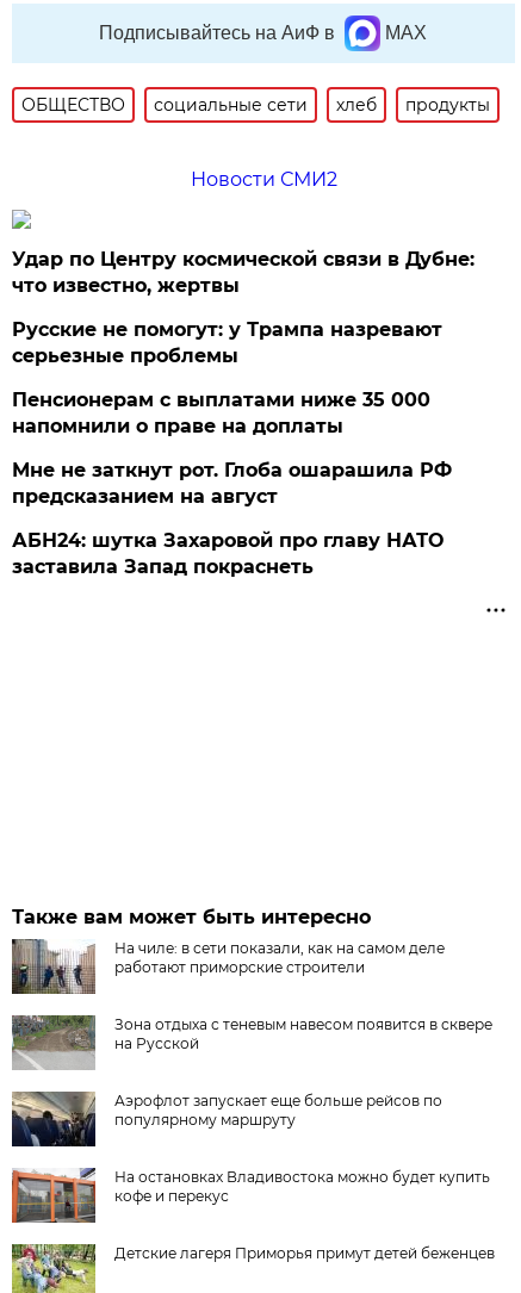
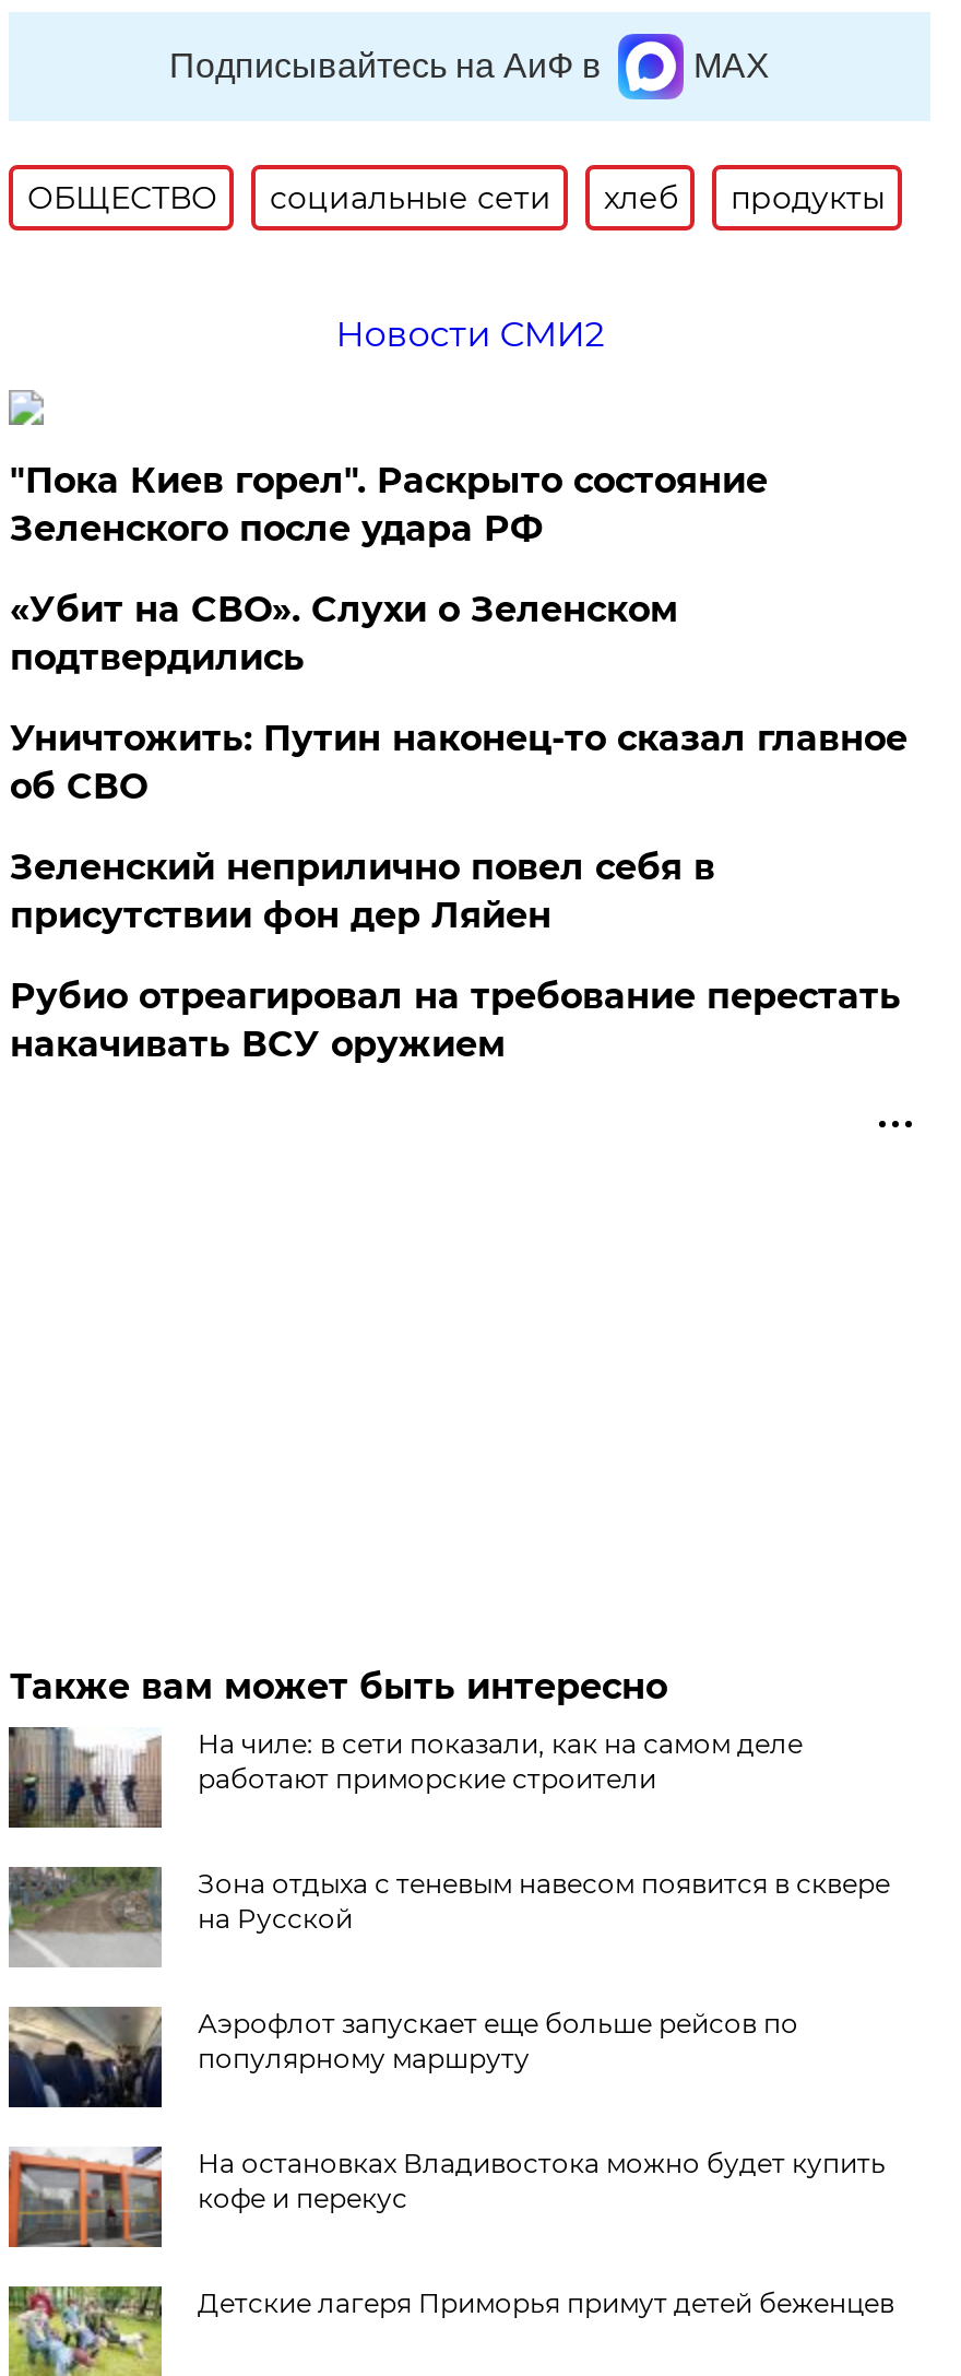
- Удар по Центру космической связи в Дубне:
- что известно, жертвы
+ "Пока Киев горел". Раскрыто состояние
+ Зеленского после удара РФ

- Русские не помогут: у Трампа назревают
- серьезные проблемы
+ «Убит на СВО». Слухи о Зеленском
+ подтвердились

- Пенсионерам с выплатами ниже 35 000
- напомнили о праве на доплаты
+ Уничтожить: Путин наконец-то сказал главное
+ об СВО

- Мне не заткнут рот. Глоба ошарашила РФ
- предсказанием на август
+ Зеленский неприлично повел cебя в
+ присутствии фон дер Ляйен

- АБН24: шутка Захаровой про главу НАТО
- заставила Запад покраснеть
+ Рубио отреагировал на требование перестать
+ накачивать ВСУ оружием
